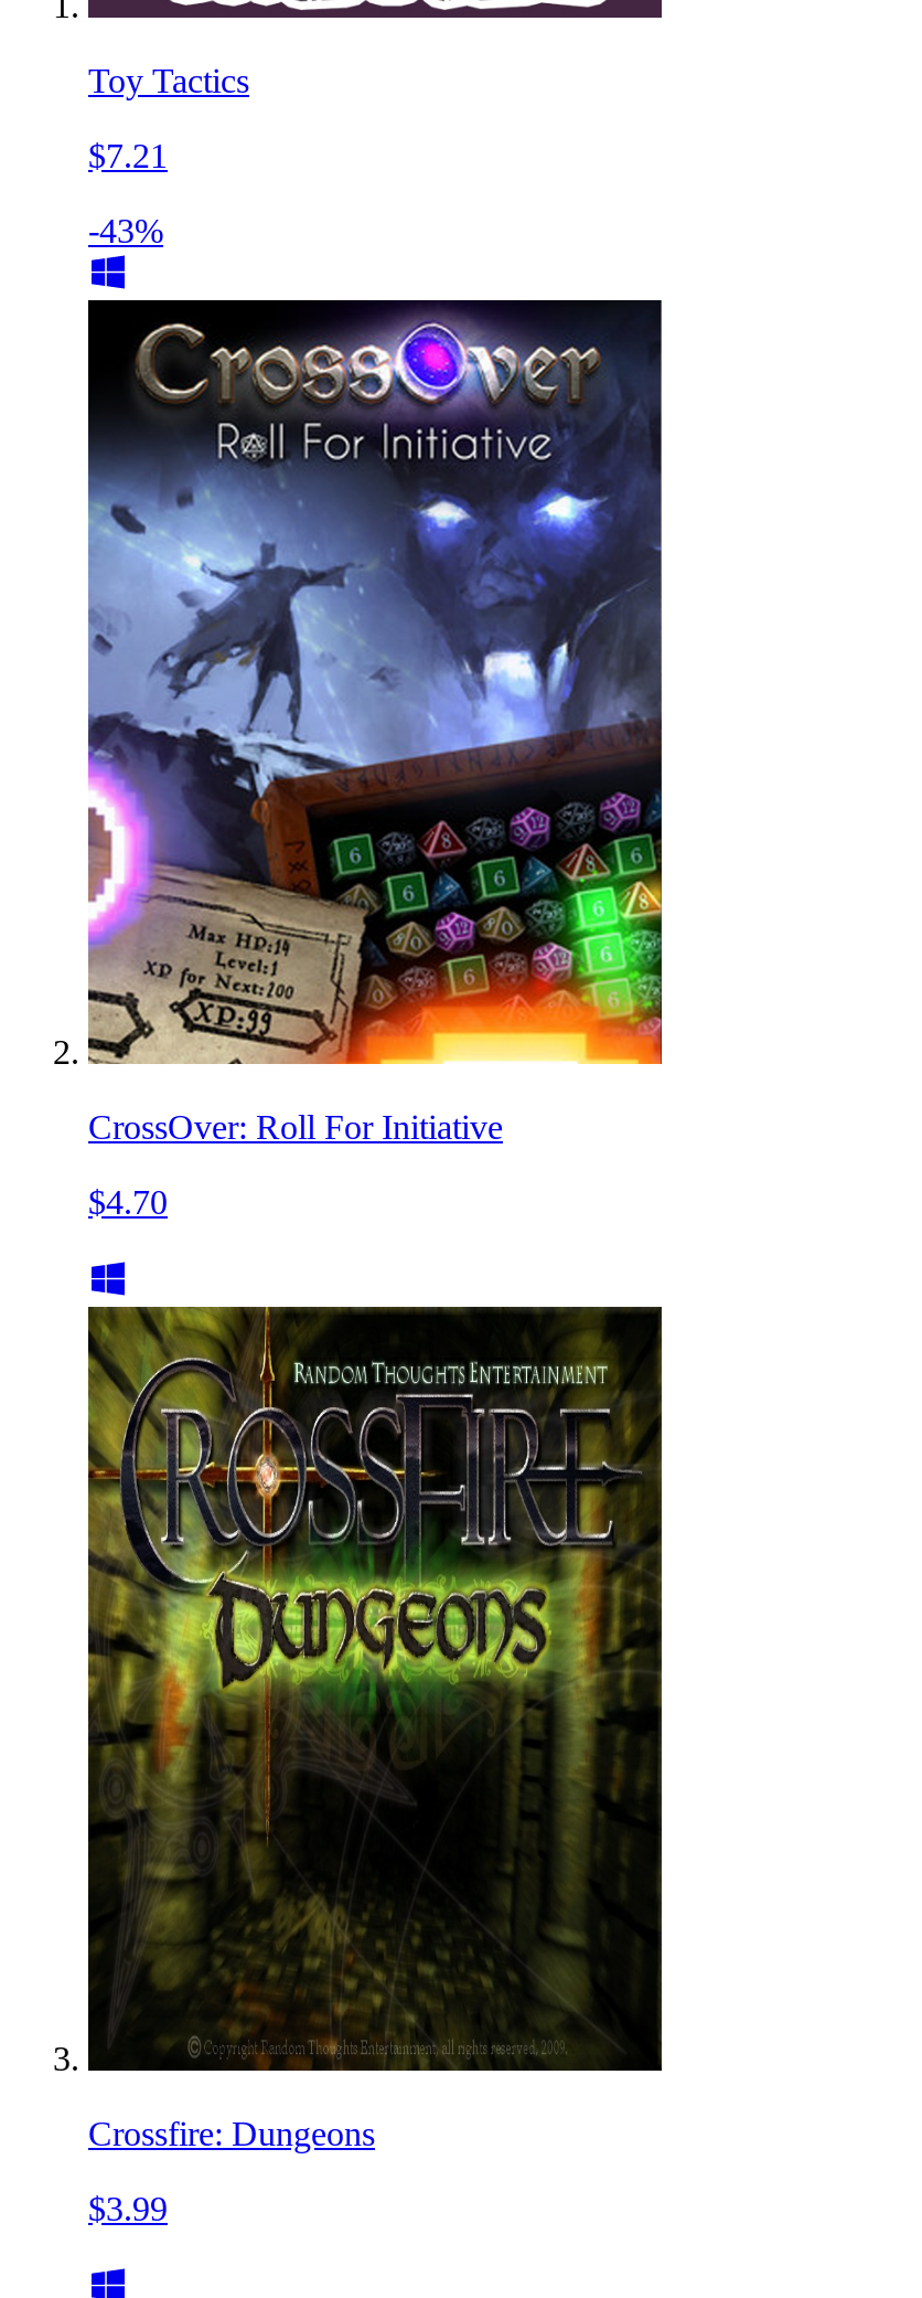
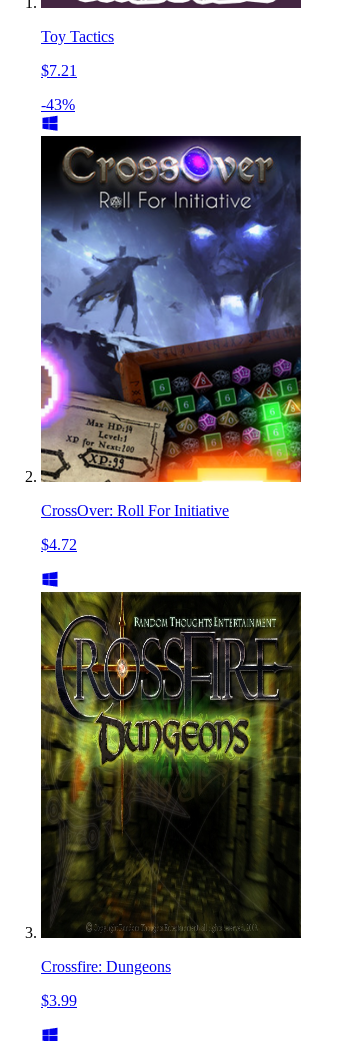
- $4.70
+ $4.72
